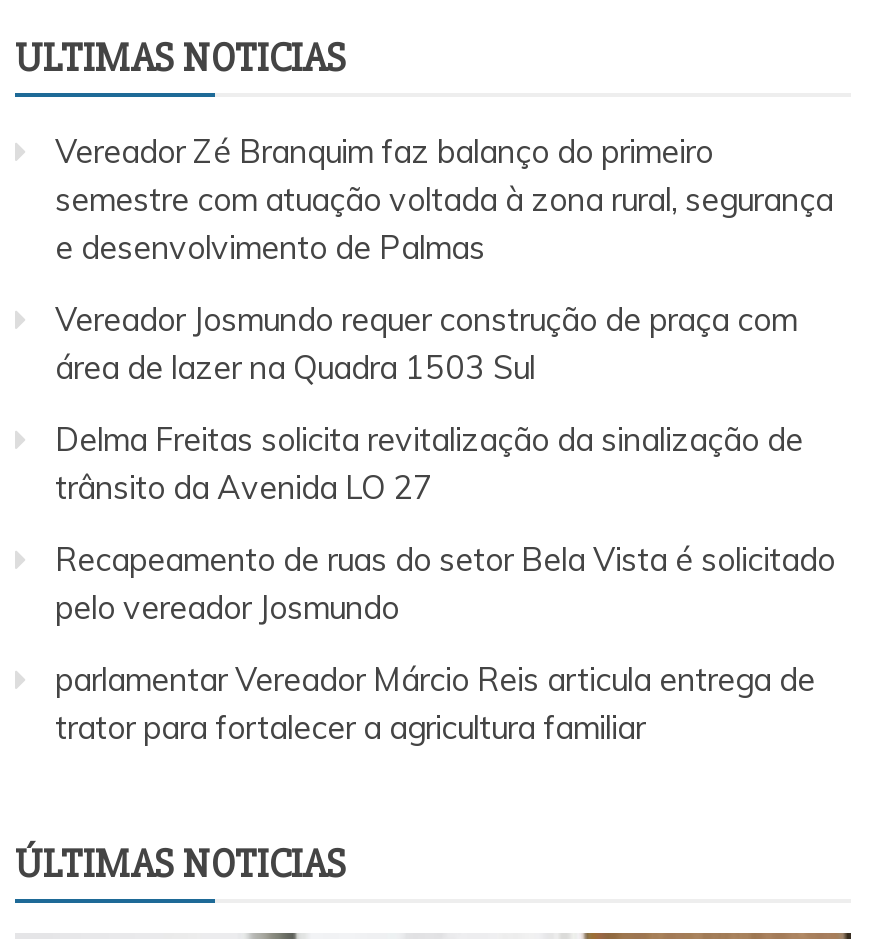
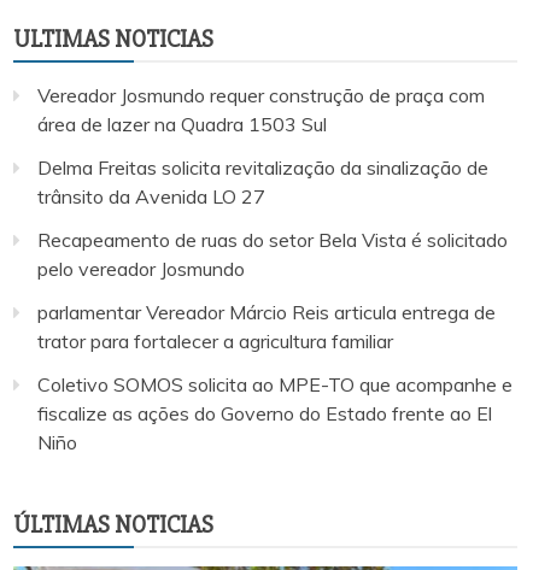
- Vereador Zé Branquim faz balanço do primeiro
- semestre com atuação voltada à zona rural, segurança
- e desenvolvimento de Palmas

moved up: Vereador Josmundo requer construção de praça com | área de lazer na Quadra 1503 Sul | Delma Freitas solicita revitalização da sinalização de | trânsito da Avenida LO 27 | Recapeamento de ruas do setor Bela Vista é solicitado | pelo vereador Josmundo | parlamentar Vereador Márcio Reis articula entrega de | trator para fortalecer a agricultura familiar

+ Coletivo SOMOS solicita ao MPE-TO que acompanhe e
+ fiscalize as ações do Governo do Estado frente ao El
+ Niño
